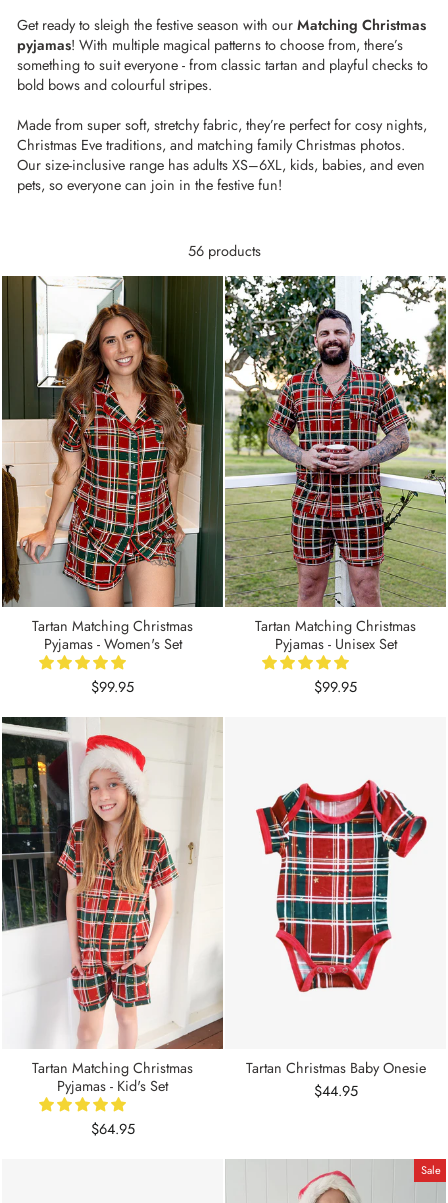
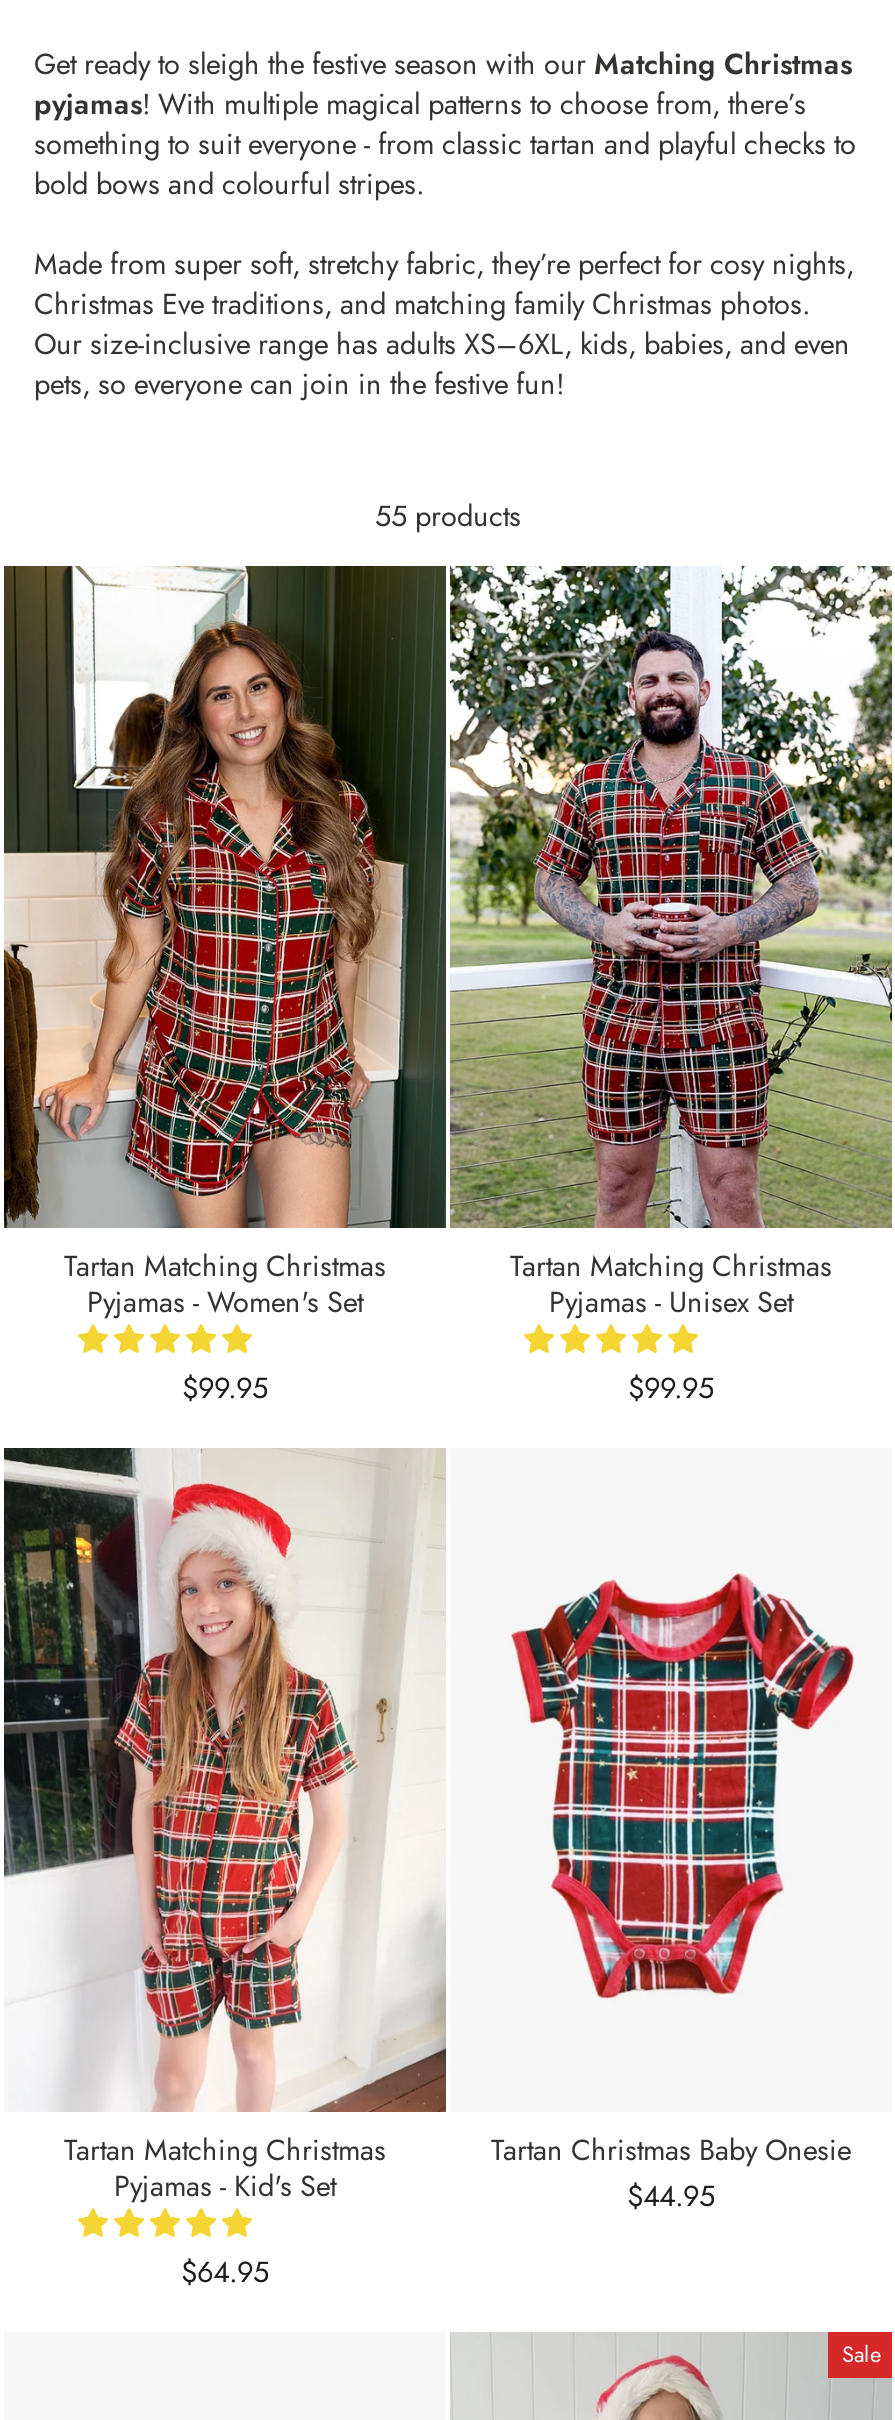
- 56 products
+ 55 products
